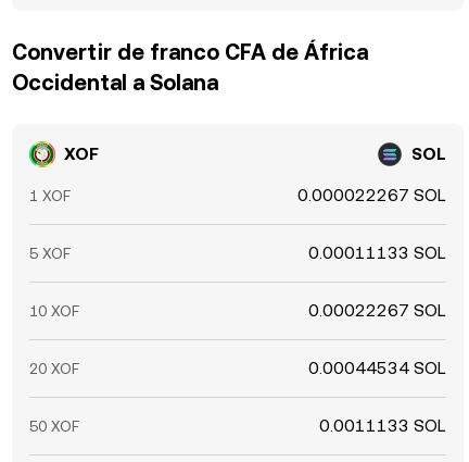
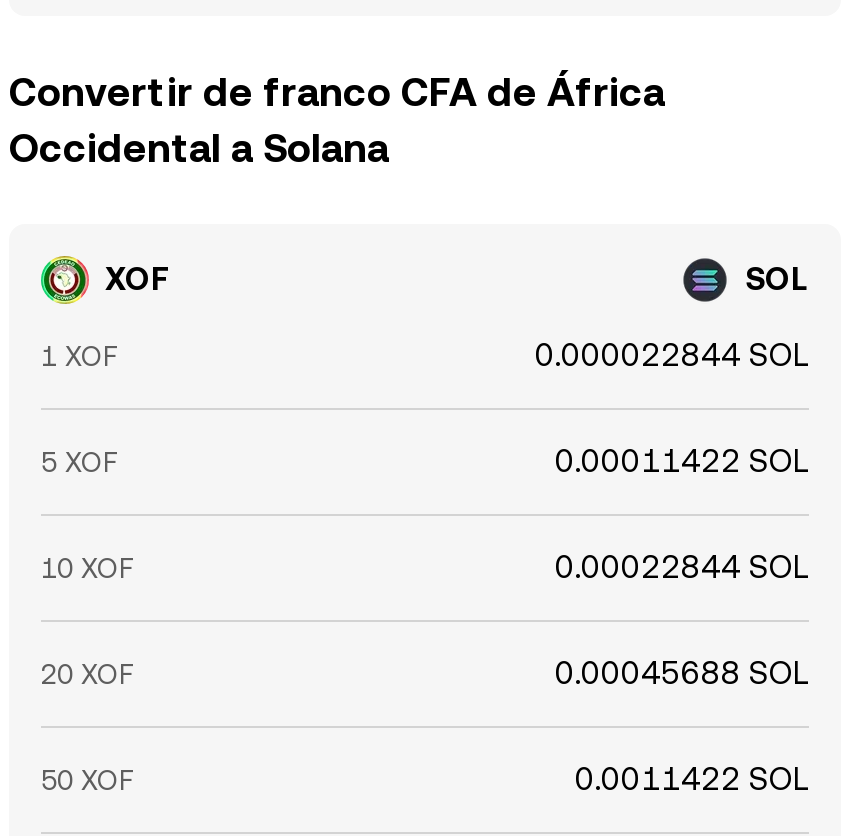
- 0.000022267 SOL
+ 0.000022844 SOL

- 0.00011133 SOL
+ 0.00011422 SOL

- 0.00022267 SOL
+ 0.00022844 SOL

- 0.00044534 SOL
+ 0.00045688 SOL

- 0.0011133 SOL
+ 0.0011422 SOL
